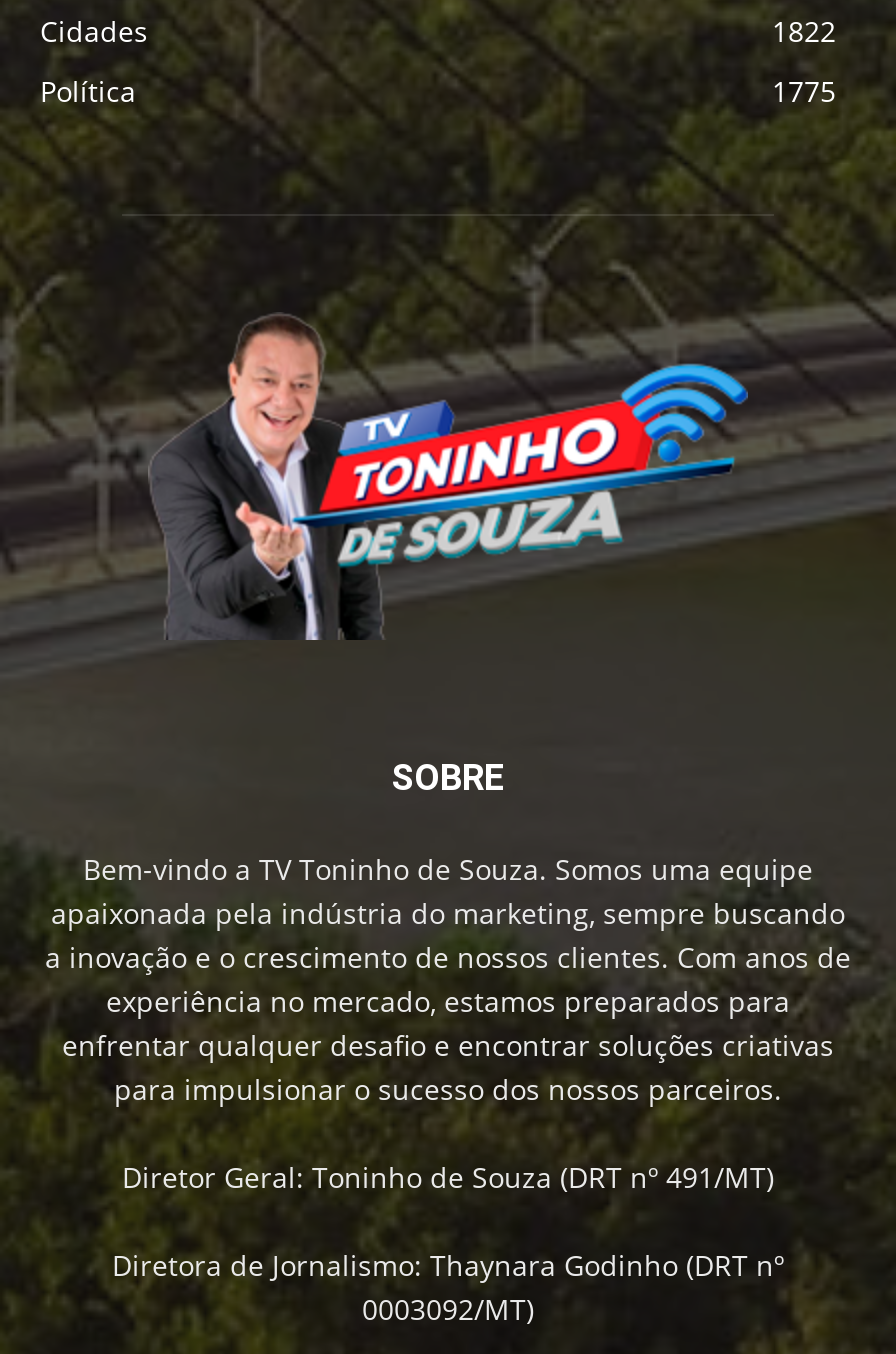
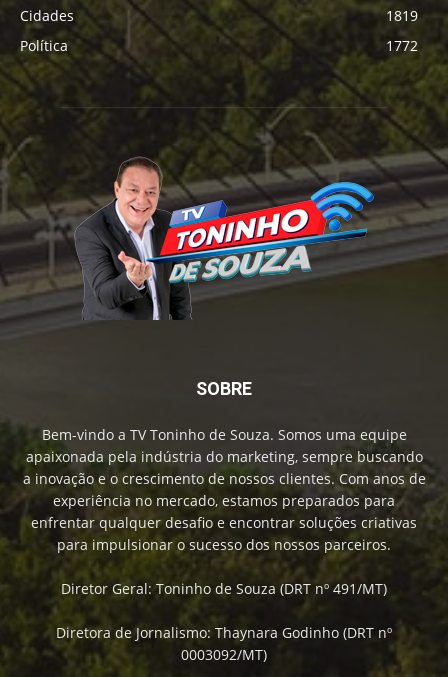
- 1822
+ 1819

- 1775
+ 1772
